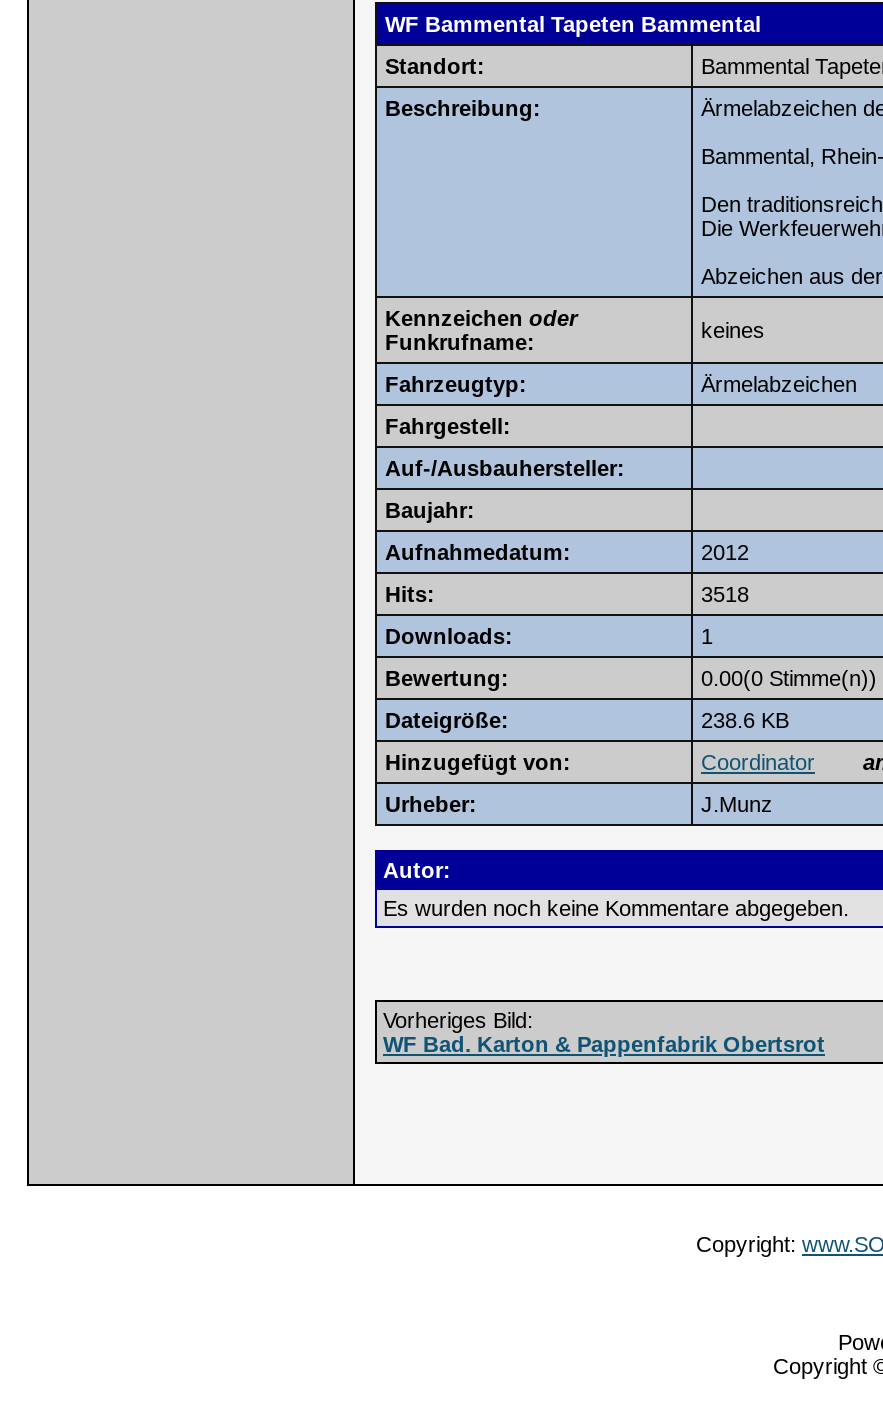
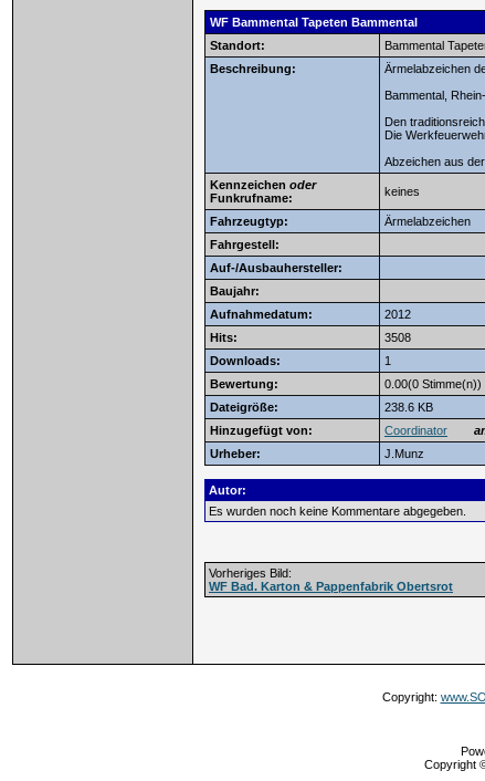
- 3518
+ 3508
